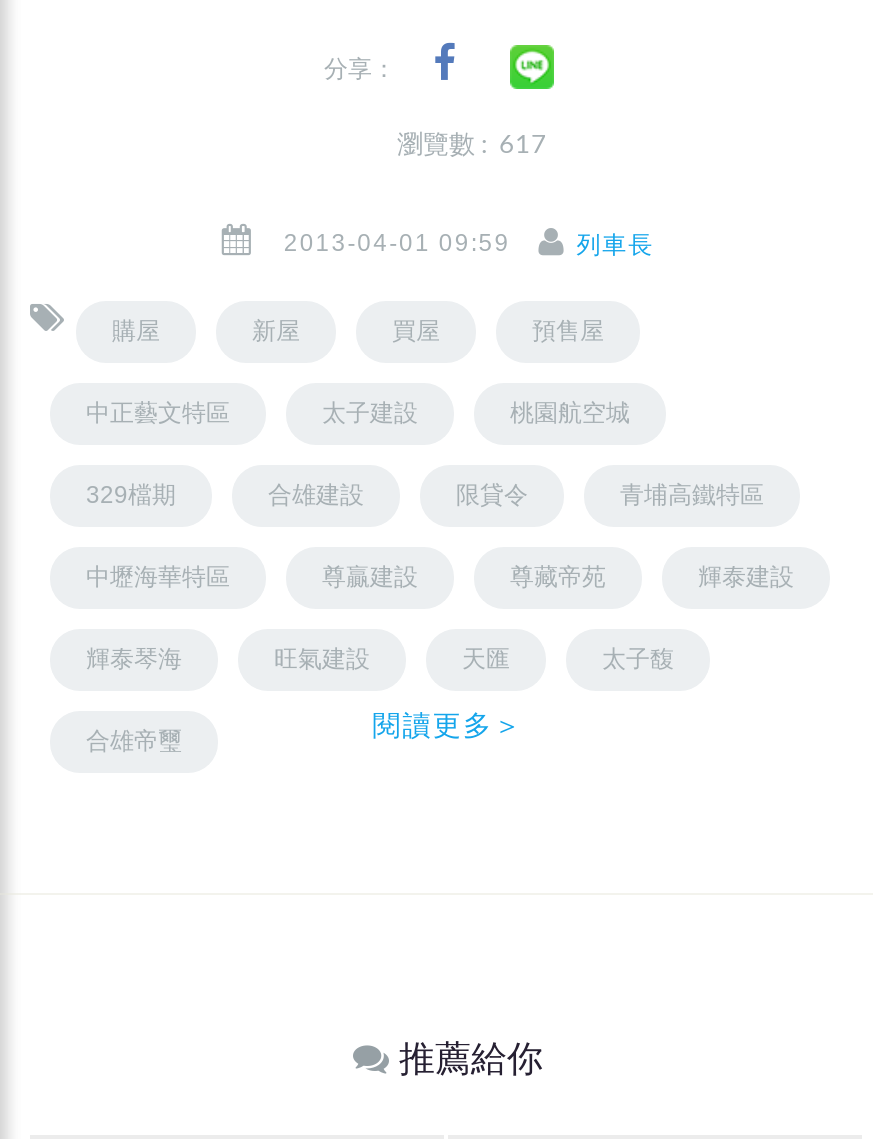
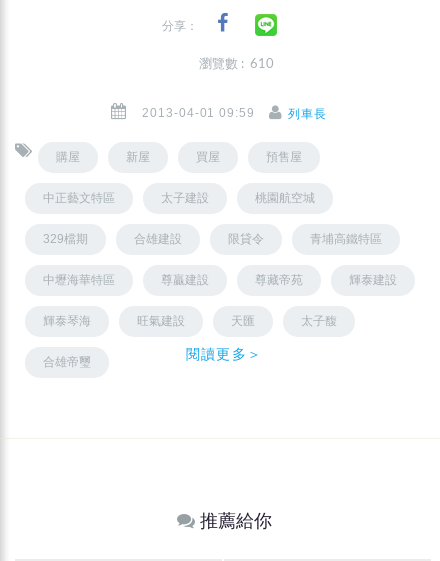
- 瀏覽數 : 617
+ 瀏覽數 : 610
